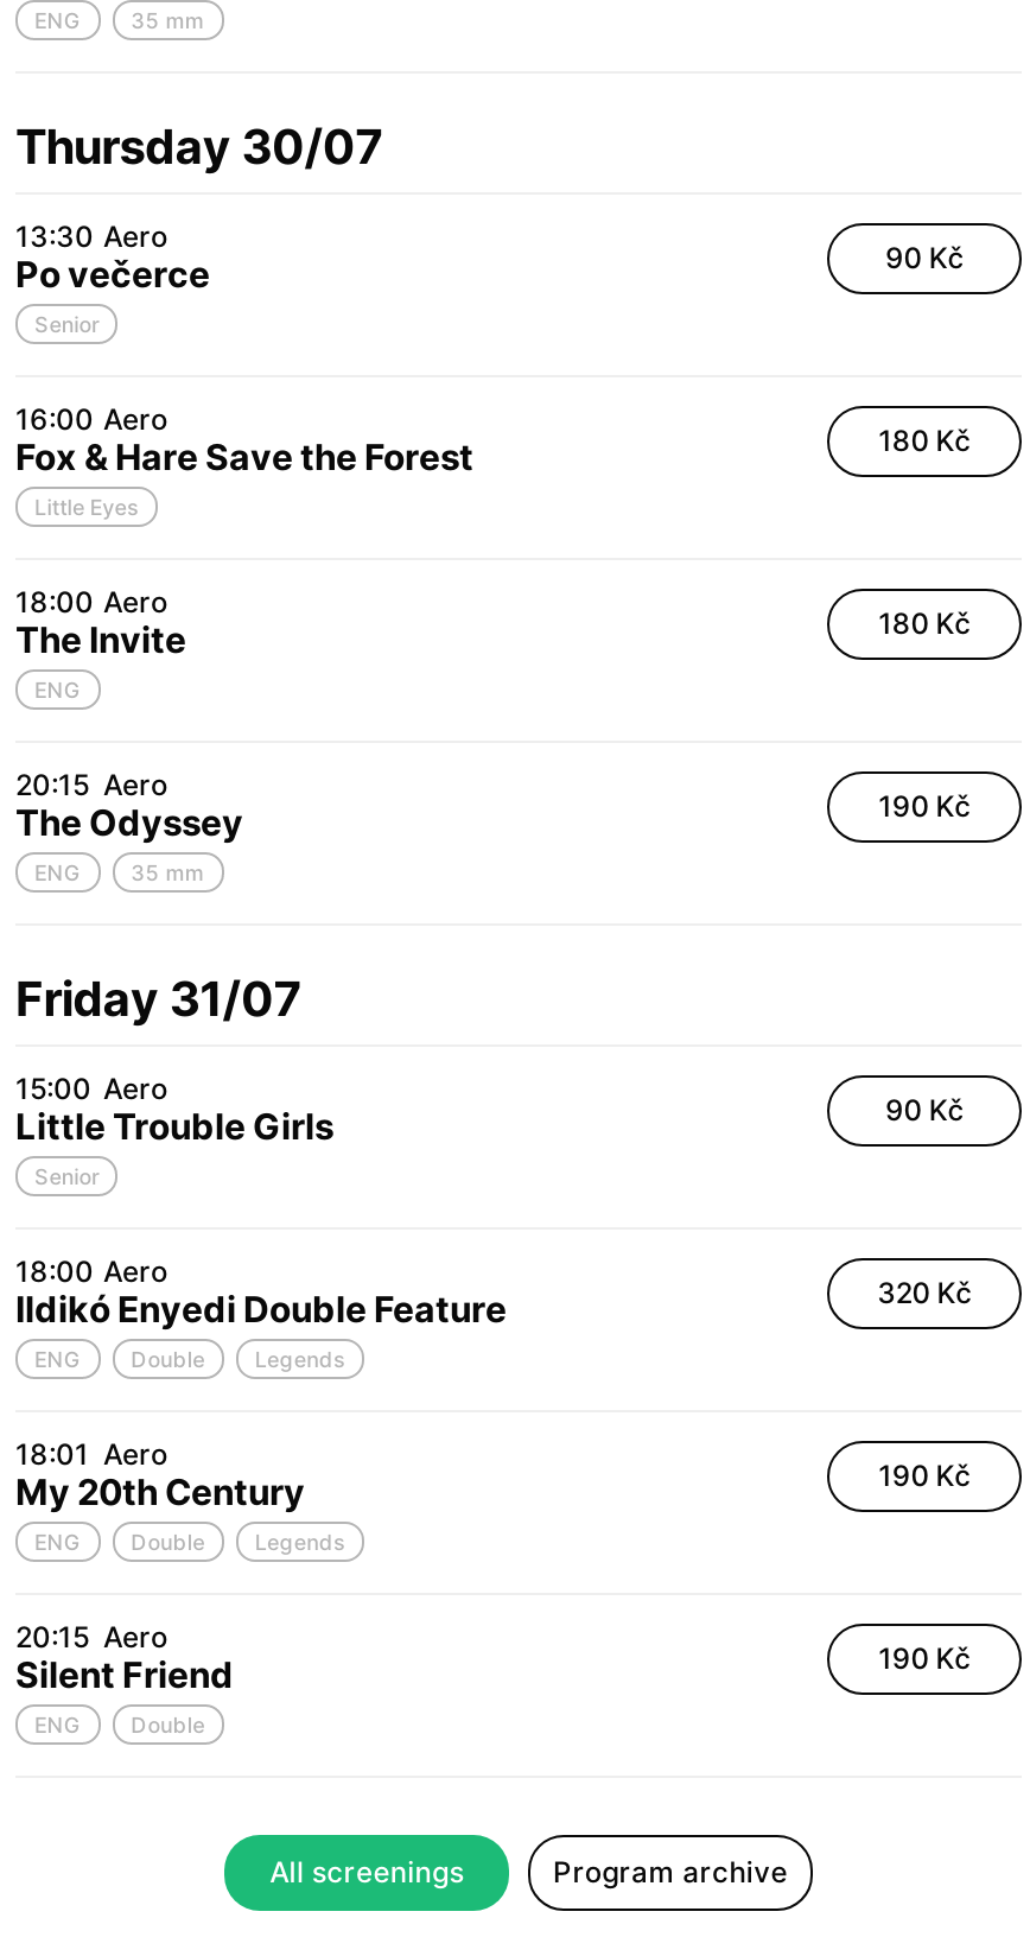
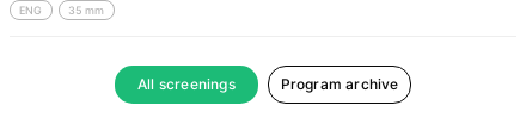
- Thursday 30/07
- 13:30 Aero
- Po večerce
- Senior

- 90 Kč

- 16:00 Aero
- Fox & Hare Save the Forest
- Little Eyes

- 180 Kč

- 18:00 Aero
- The Invite
- ENG

- 180 Kč

- 20:15 Aero
- The Odyssey
- ENG
- 35 mm

- 190 Kč

- Friday 31/07
- 15:00 Aero
- Little Trouble Girls
- Senior

- 90 Kč

- 18:00 Aero
- Ildikó Enyedi Double Feature
- ENG
- Double
- Legends

- 320 Kč

- 18:01 Aero
- My 20th Century
- ENG
- Double
- Legends

- 190 Kč

- 20:15 Aero
- Silent Friend
- ENG
- Double

- 190 Kč
